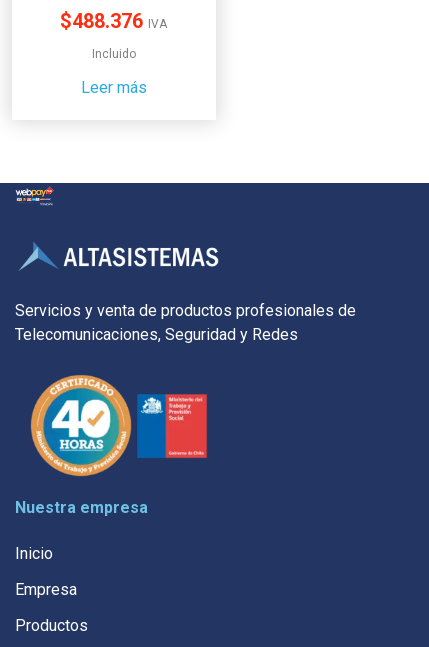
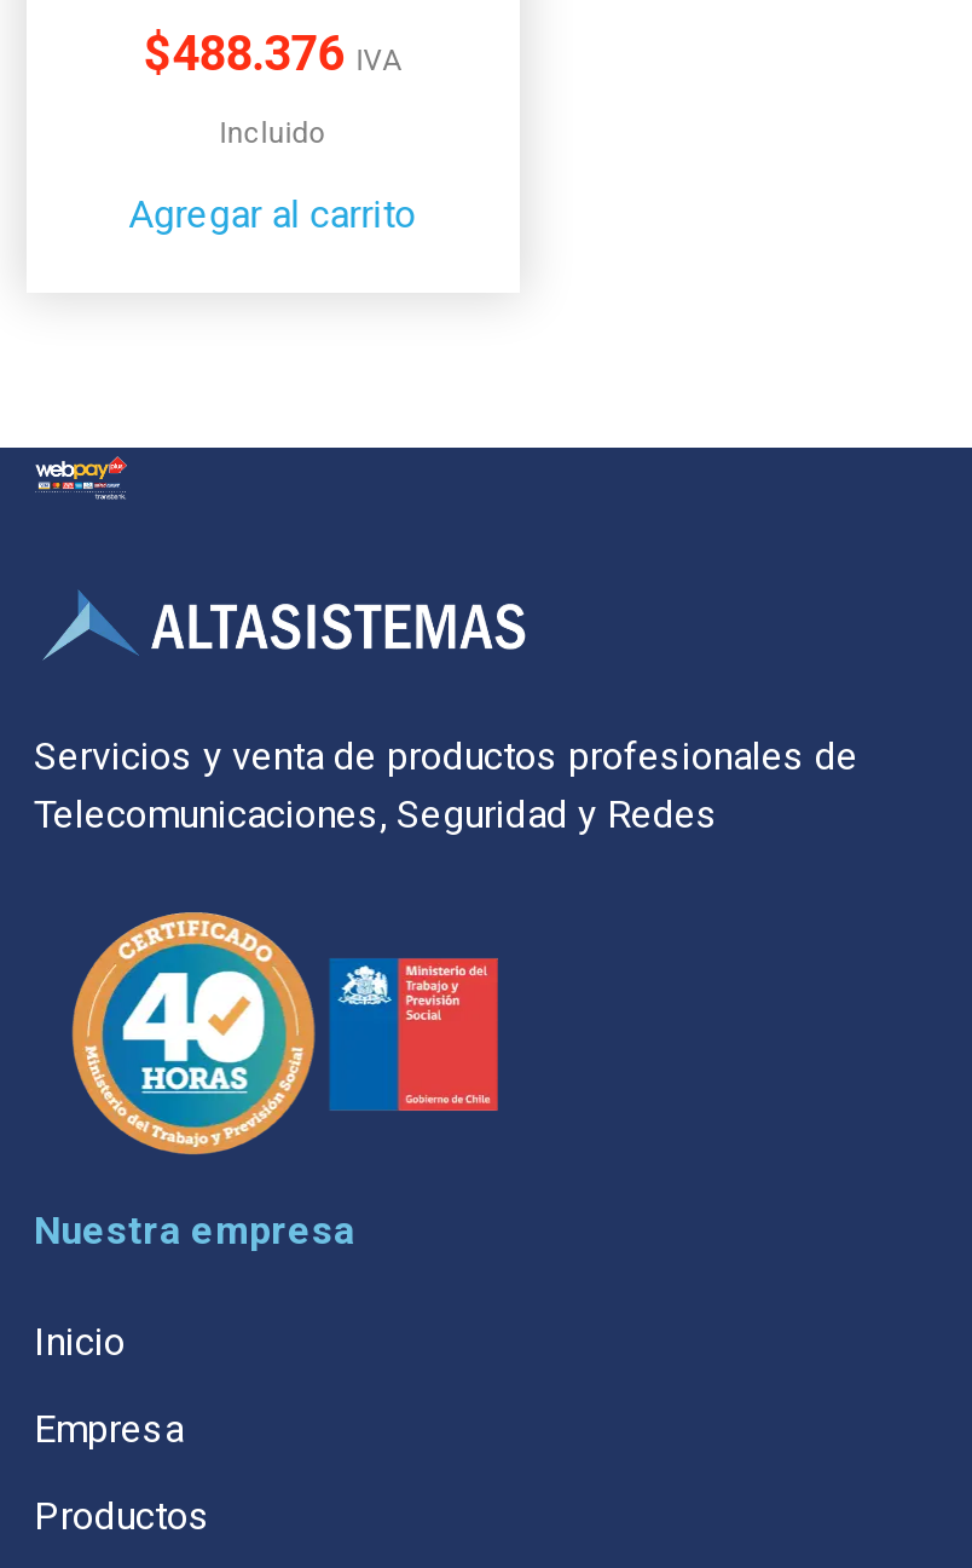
- Leer más
+ Agregar al carrito
